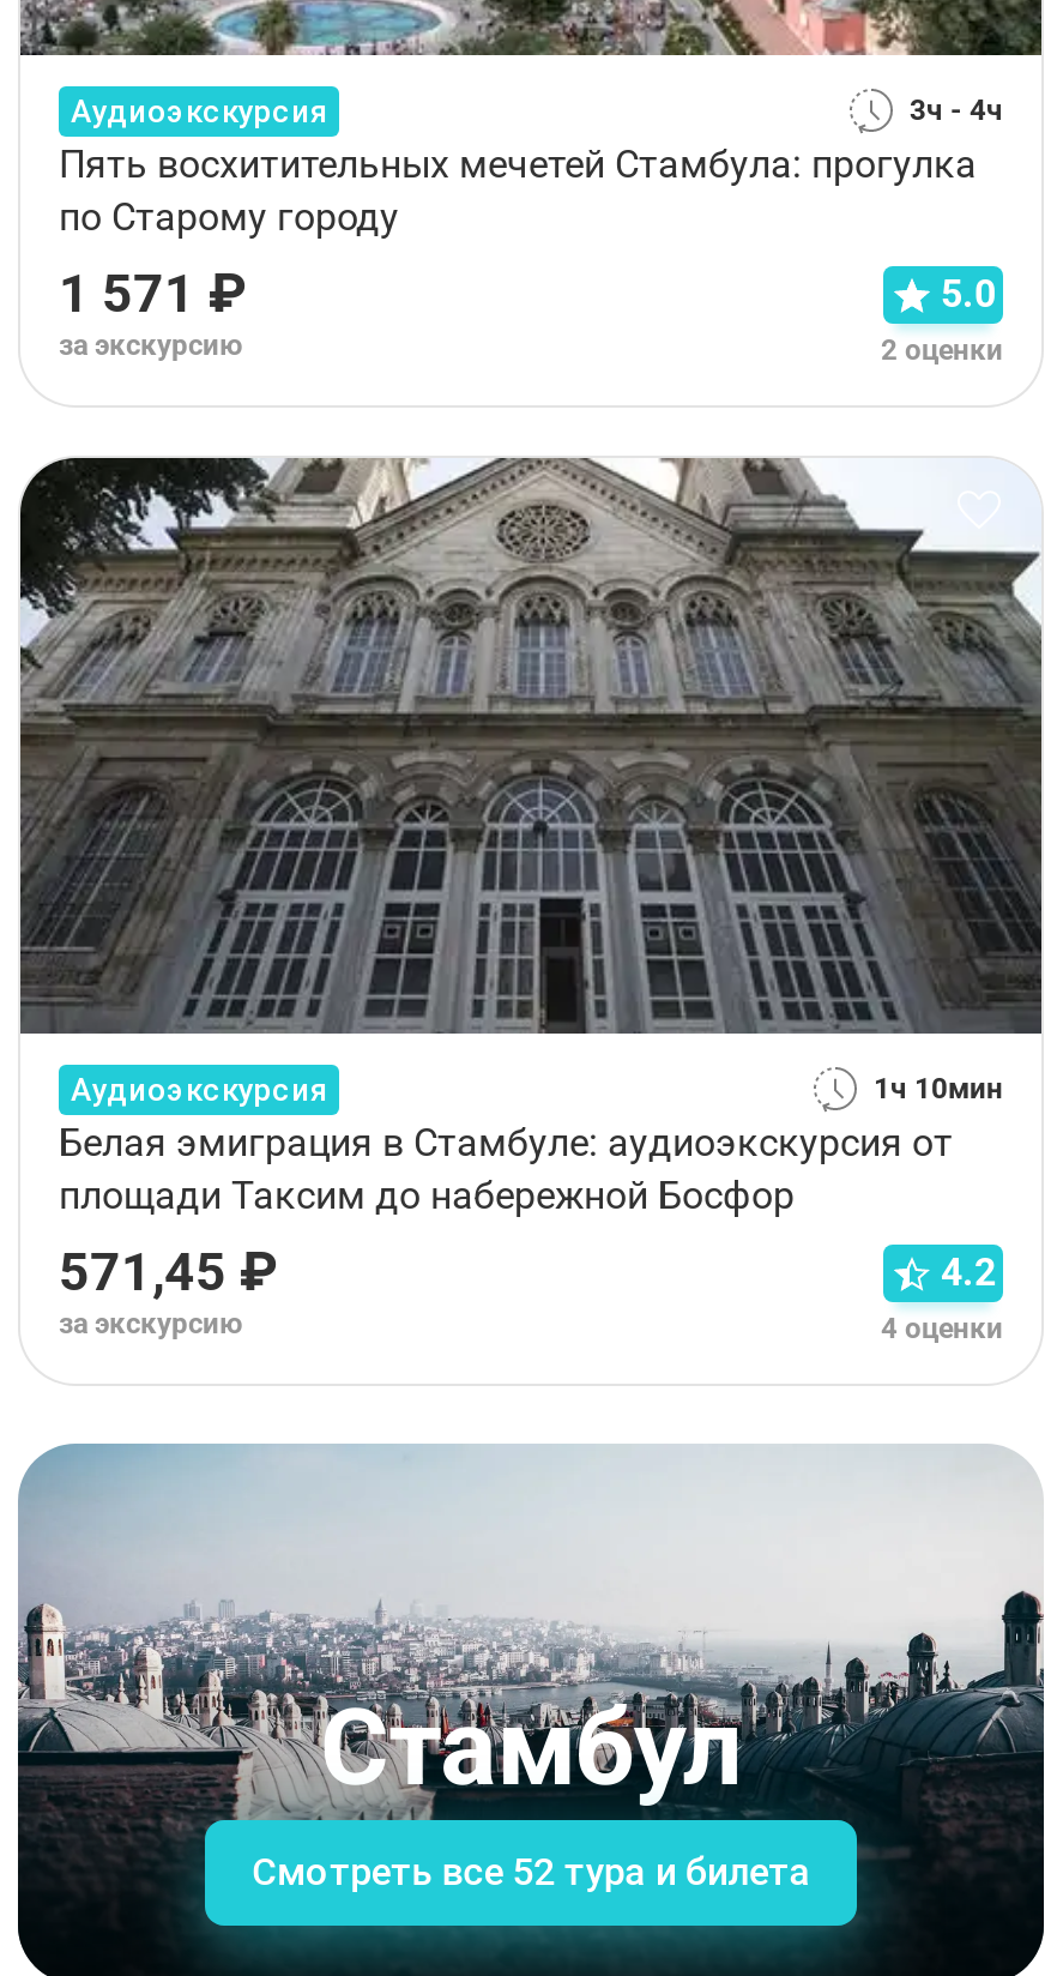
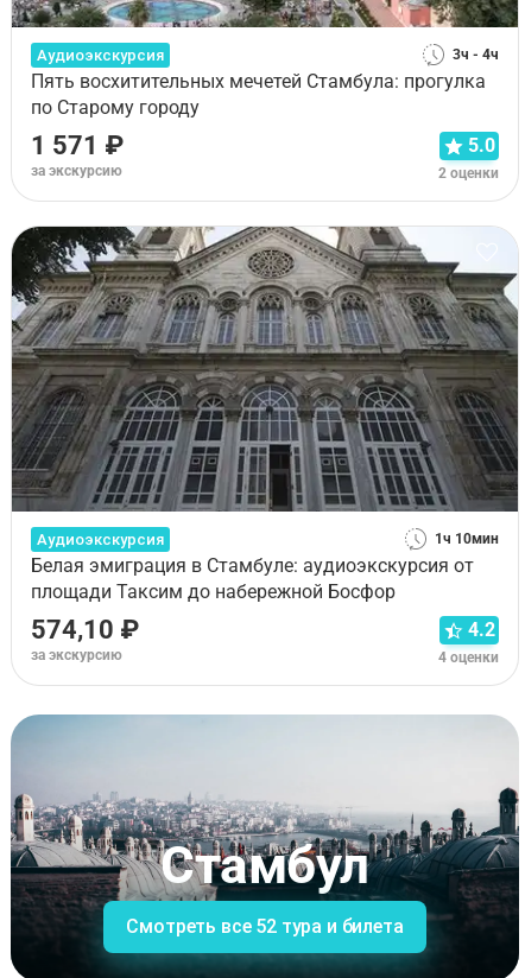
- 571,45 ₽
+ 574,10 ₽
